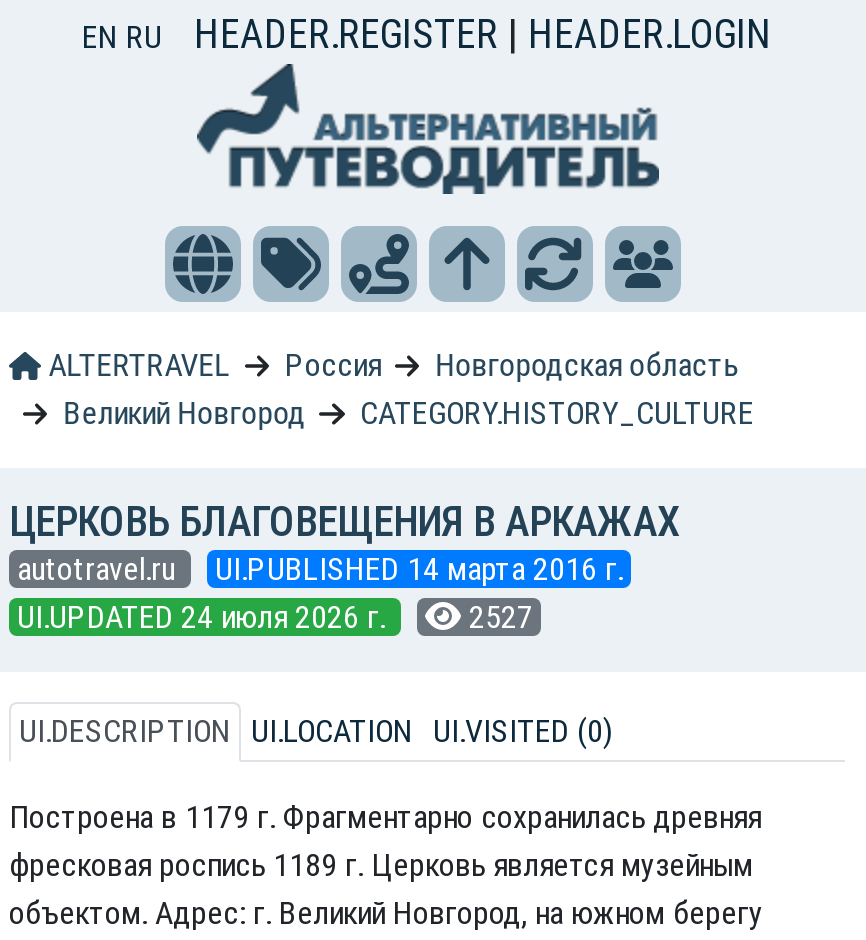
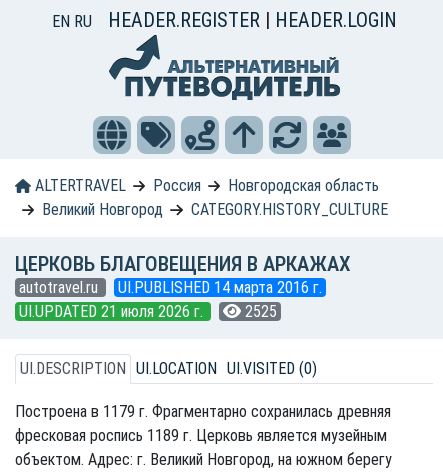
- UI.UPDATED 24 июля 2026 г.
+ UI.UPDATED 21 июля 2026 г.

- 2527
+ 2525
